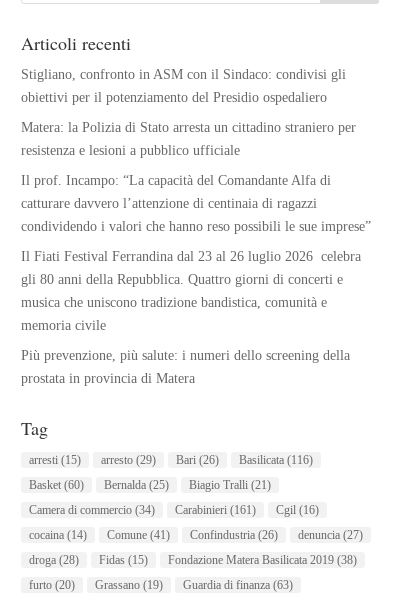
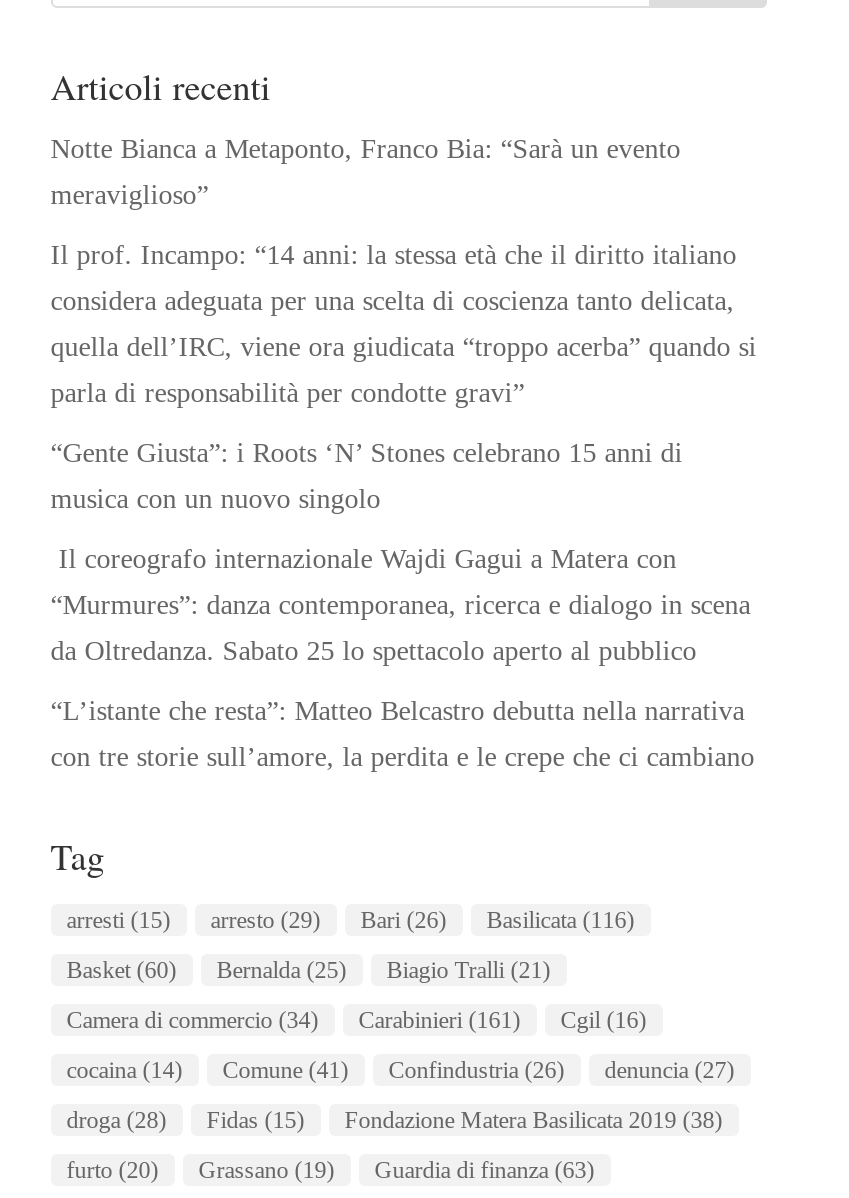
- Stigliano, confronto in ASM con il Sindaco: condivisi gli
+ Notte Bianca a Metaponto, Franco Bia: “Sarà un evento

- obiettivi per il potenziamento del Presidio ospedaliero
+ meraviglioso”

- Matera: la Polizia di Stato arresta un cittadino straniero per
+ Il prof. Incampo: “14 anni: la stessa età che il diritto italiano

- resistenza e lesioni a pubblico ufficiale
+ considera adeguata per una scelta di coscienza tanto delicata,

- Il prof. Incampo: “La capacità del Comandante Alfa di
+ quella dell’IRC, viene ora giudicata “troppo acerba” quando si

- catturare davvero l’attenzione di centinaia di ragazzi
+ parla di responsabilità per condotte gravi”

- condividendo i valori che hanno reso possibili le sue imprese”
+ “Gente Giusta”: i Roots ‘N’ Stones celebrano 15 anni di

- Il Fiati Festival Ferrandina dal 23 al 26 luglio 2026 celebra
+ musica con un nuovo singolo

- gli 80 anni della Repubblica. Quattro giorni di concerti e
+ Il coreografo internazionale Wajdi Gagui a Matera con

- musica che uniscono tradizione bandistica, comunità e
+ “Murmures”: danza contemporanea, ricerca e dialogo in scena

- memoria civile
+ da Oltredanza. Sabato 25 lo spettacolo aperto al pubblico

- Più prevenzione, più salute: i numeri dello screening della
+ “L’istante che resta”: Matteo Belcastro debutta nella narrativa

- prostata in provincia di Matera
+ con tre storie sull’amore, la perdita e le crepe che ci cambiano
